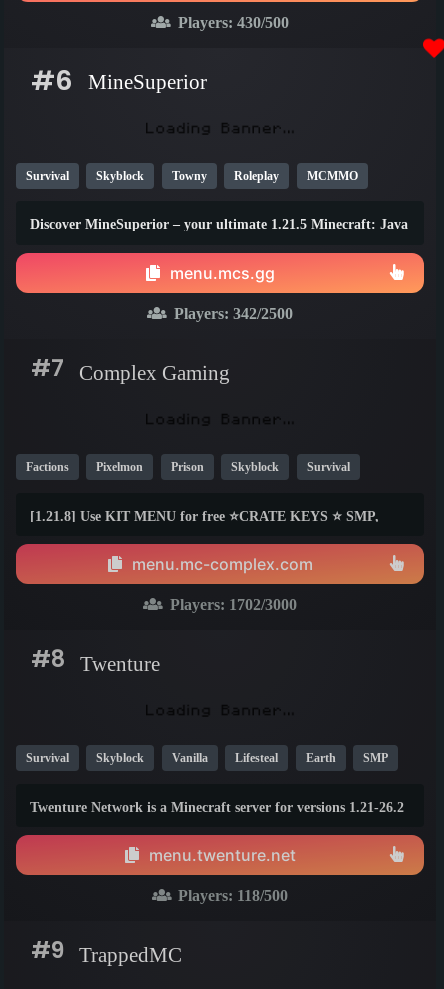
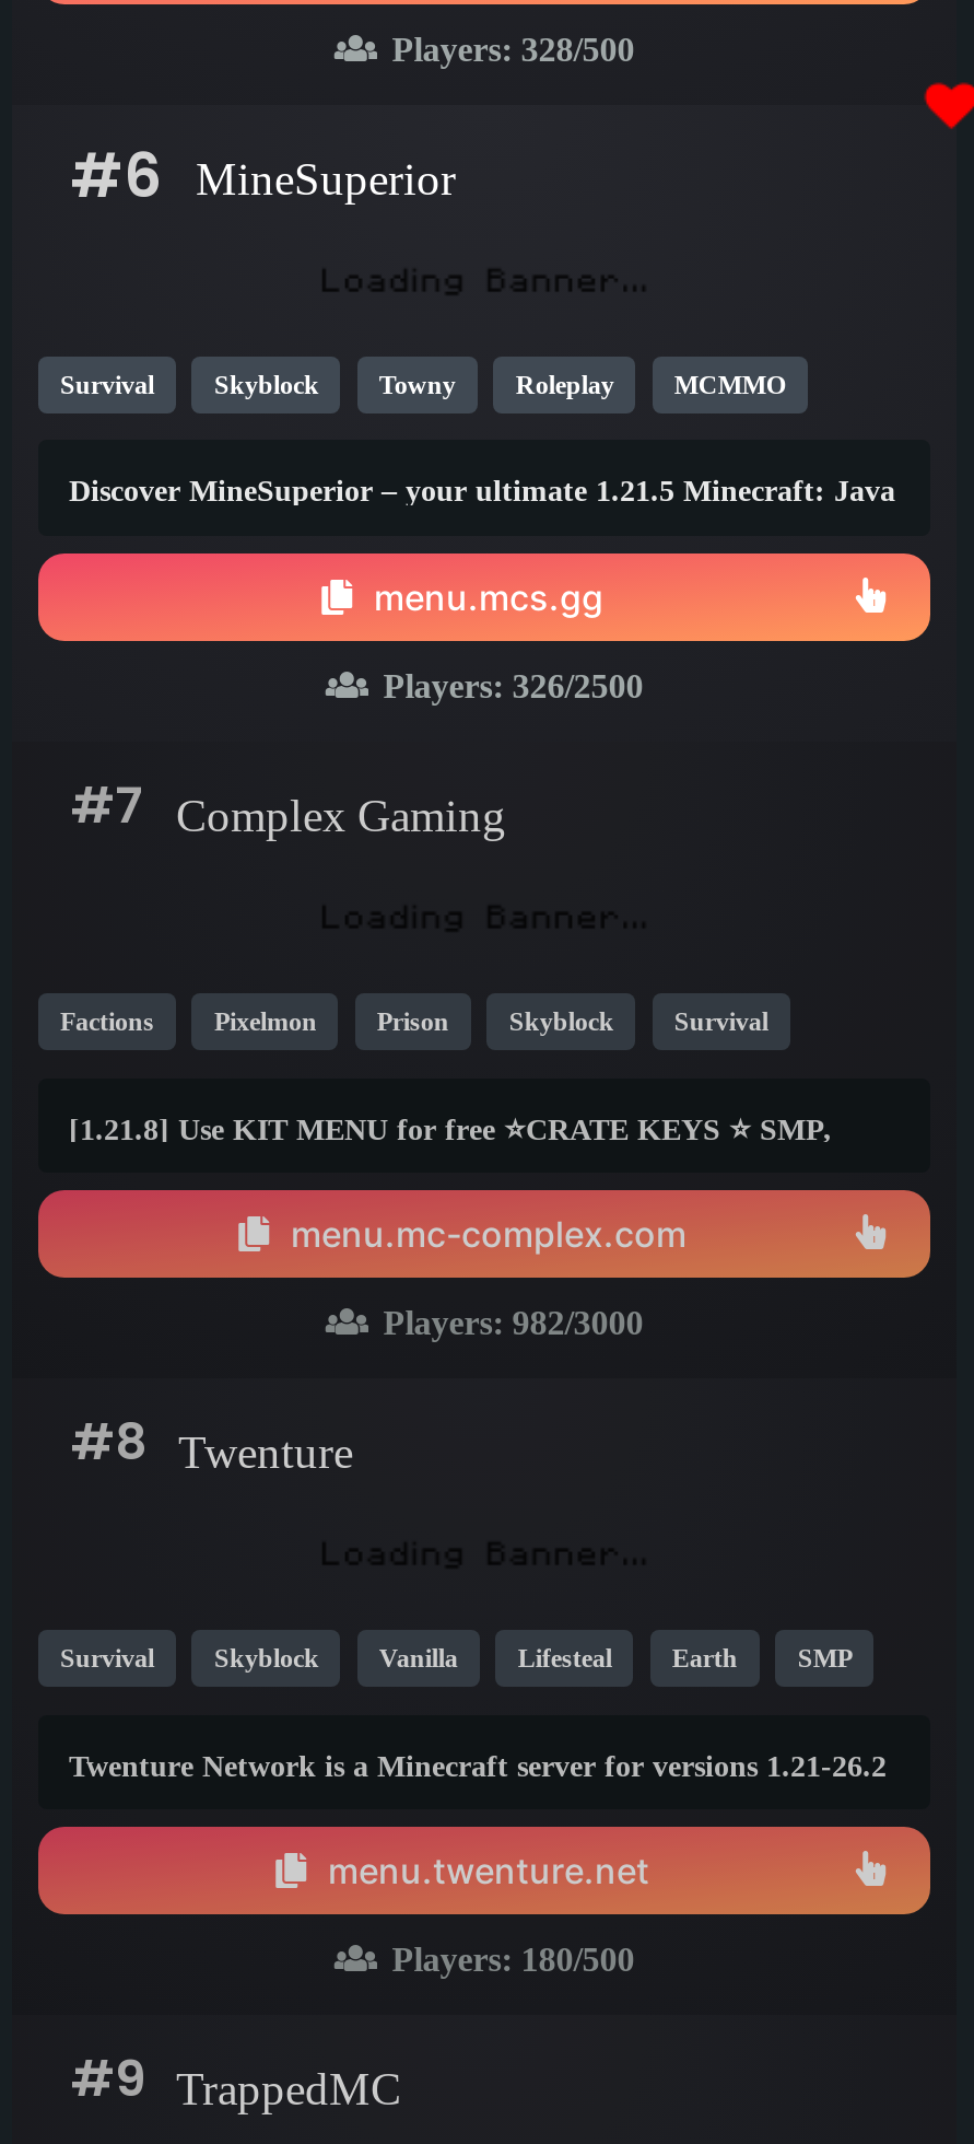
- Players: 430/500
+ Players: 328/500

- Players: 342/2500
+ Players: 326/2500

- Players: 1702/3000
+ Players: 982/3000

- Players: 118/500
+ Players: 180/500
